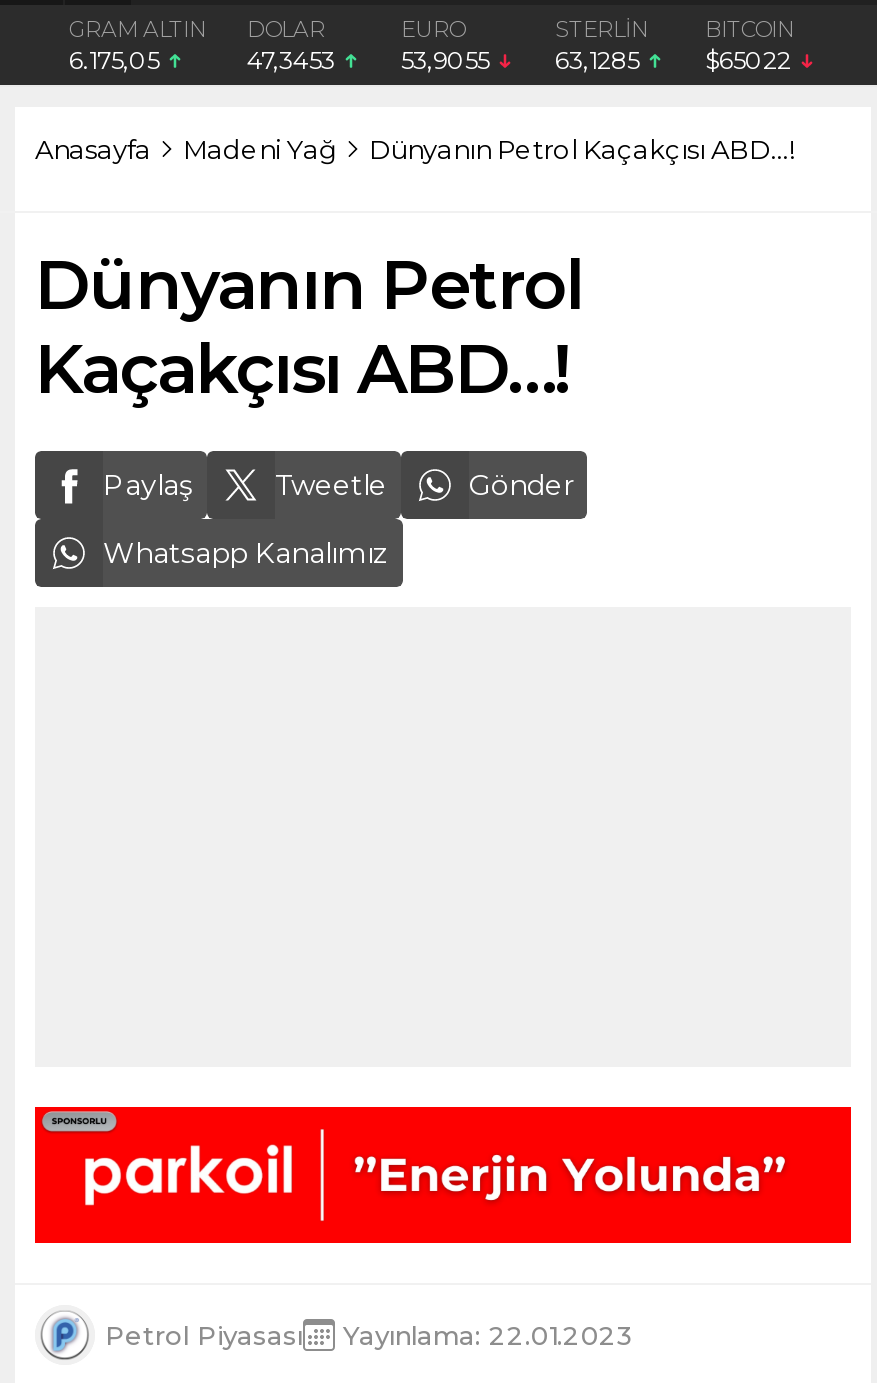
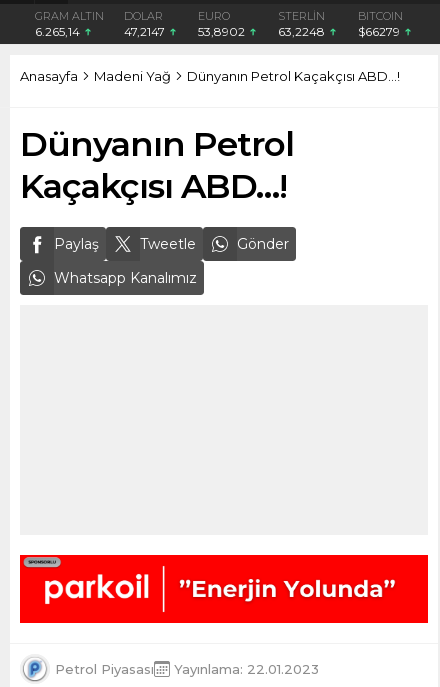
- 6.175,05
+ 6.265,14

- 47,3453
+ 47,2147

- 53,9055
+ 53,8902

- 63,1285
+ 63,2248

- $65022
+ $66279
